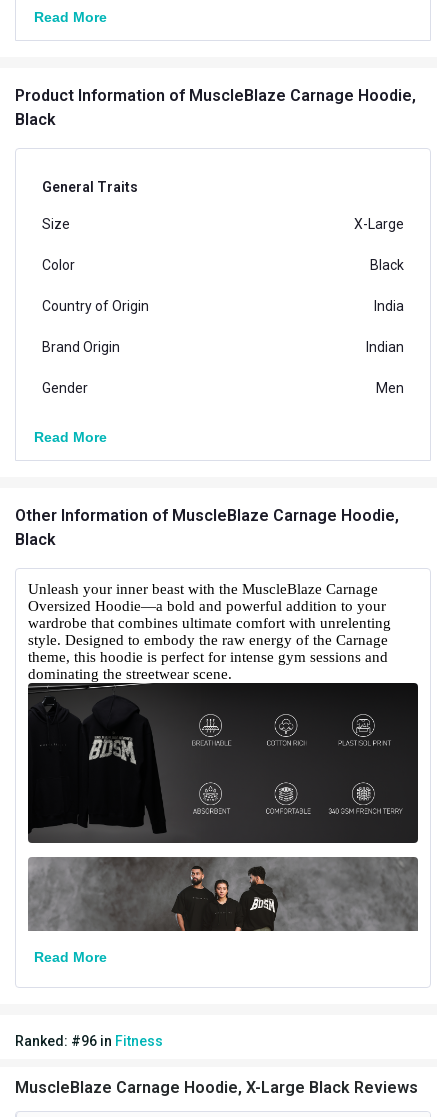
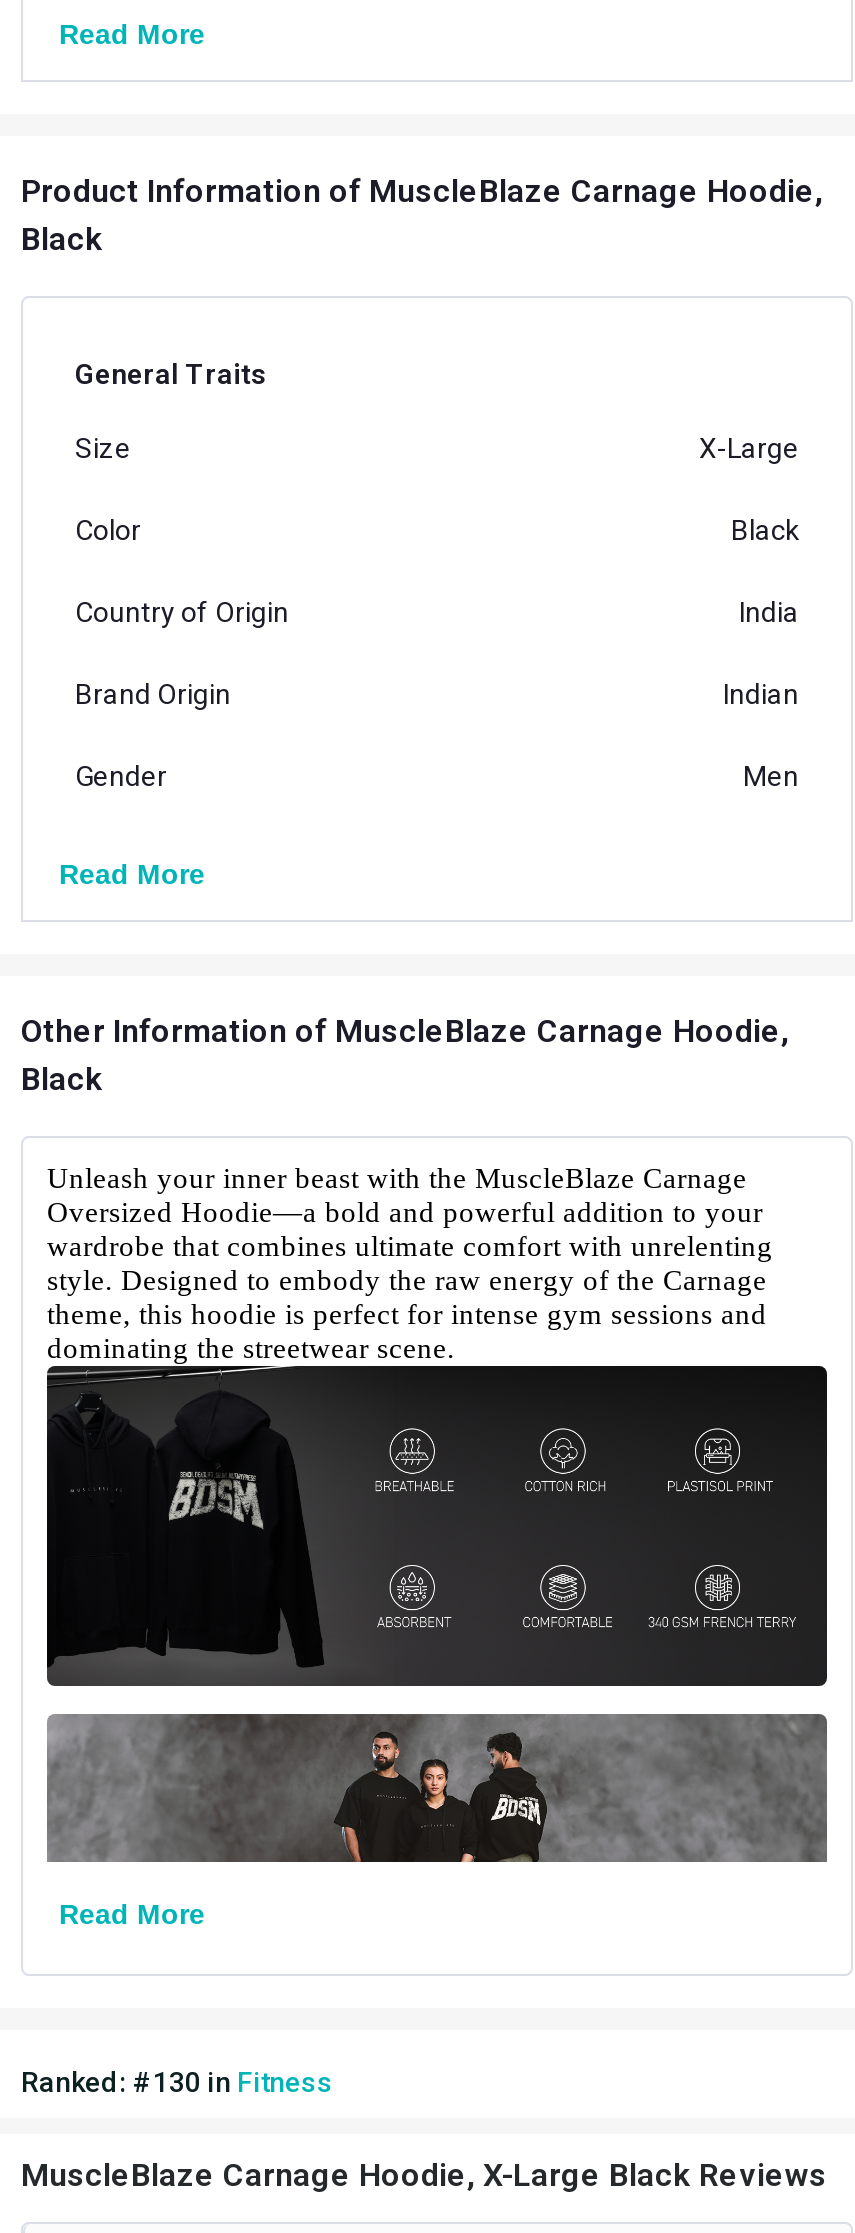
- Ranked: #96 in Fitness
+ Ranked: #130 in Fitness
